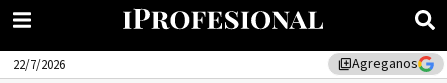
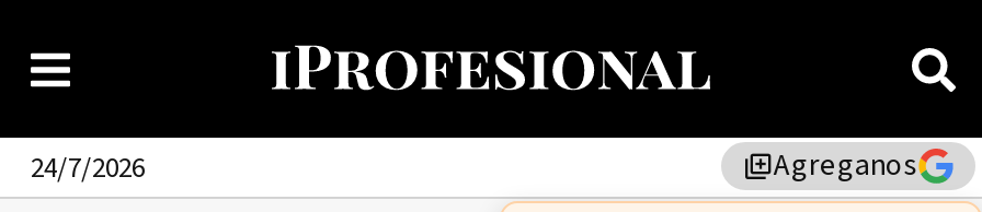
- 22/7/2026
+ 24/7/2026
